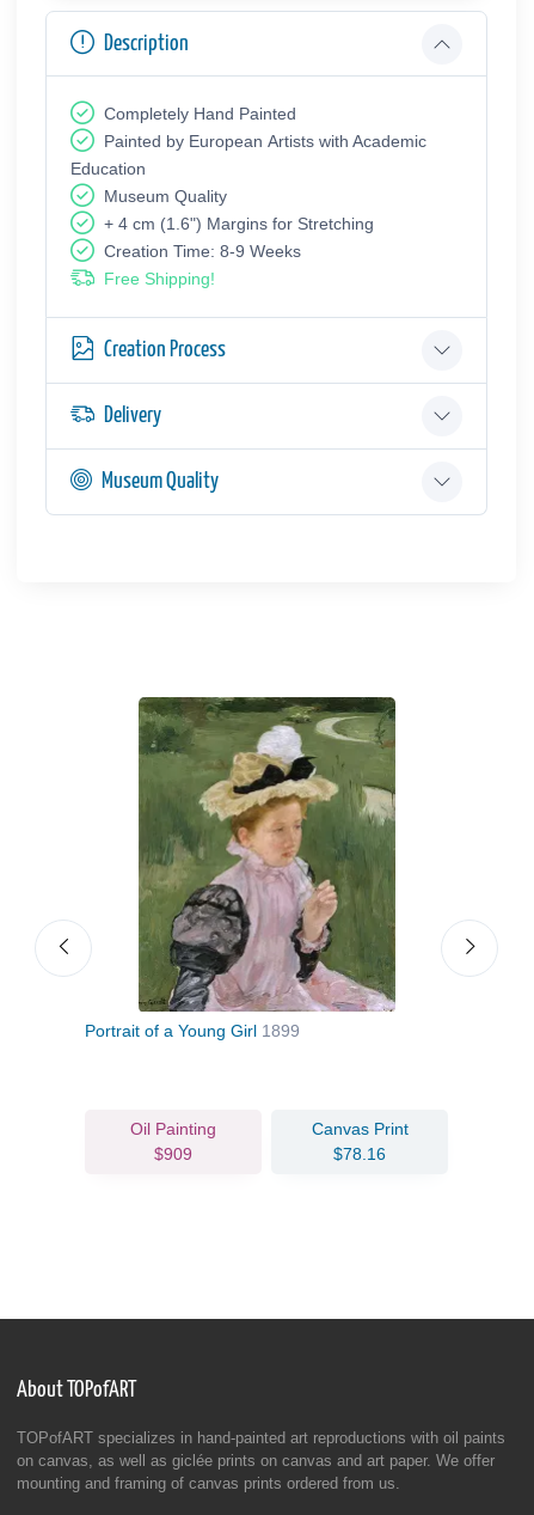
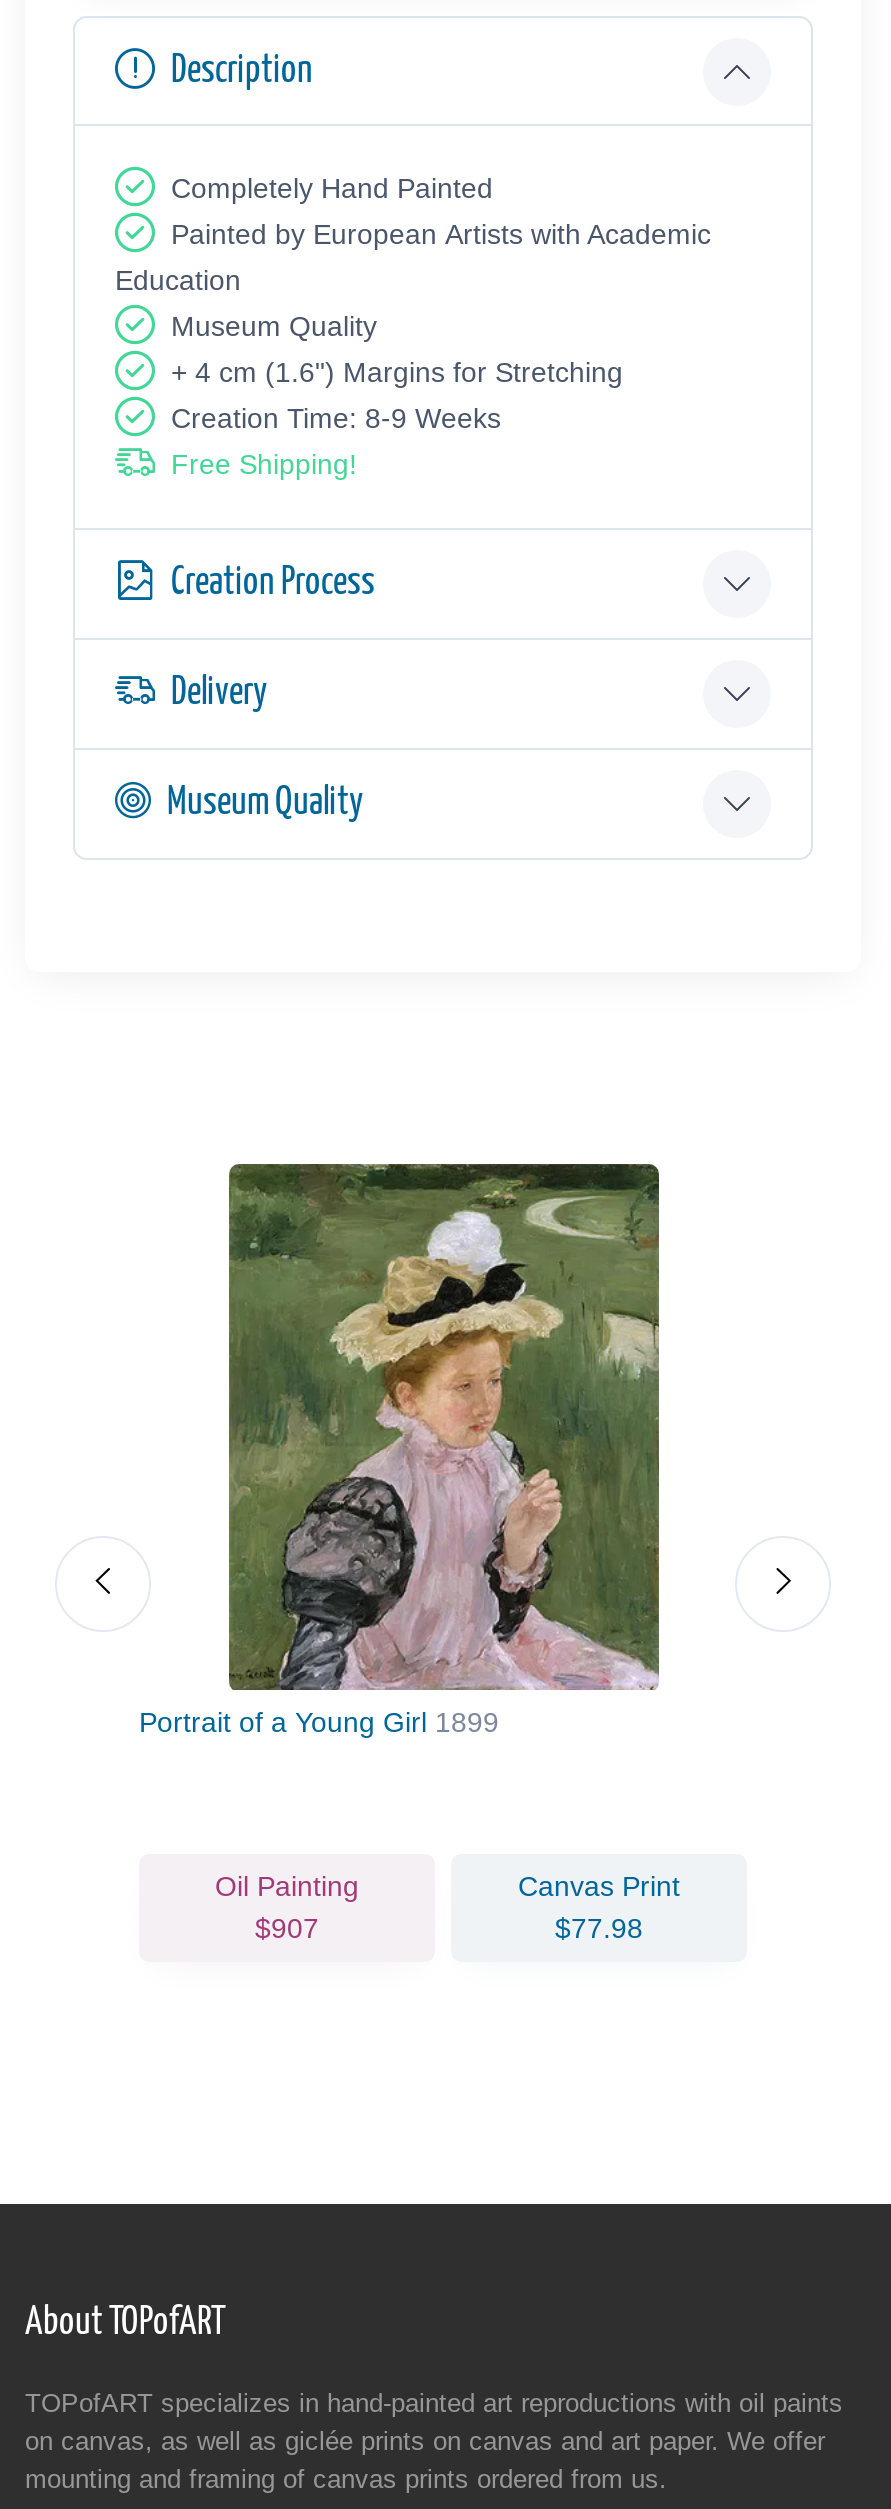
- $909
+ $907

- $78.16
+ $77.98
